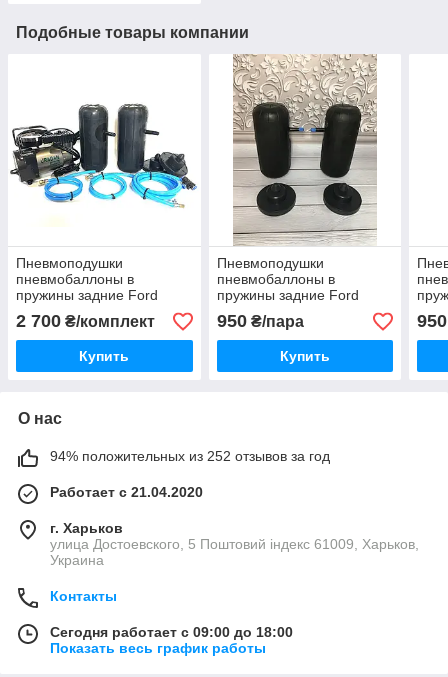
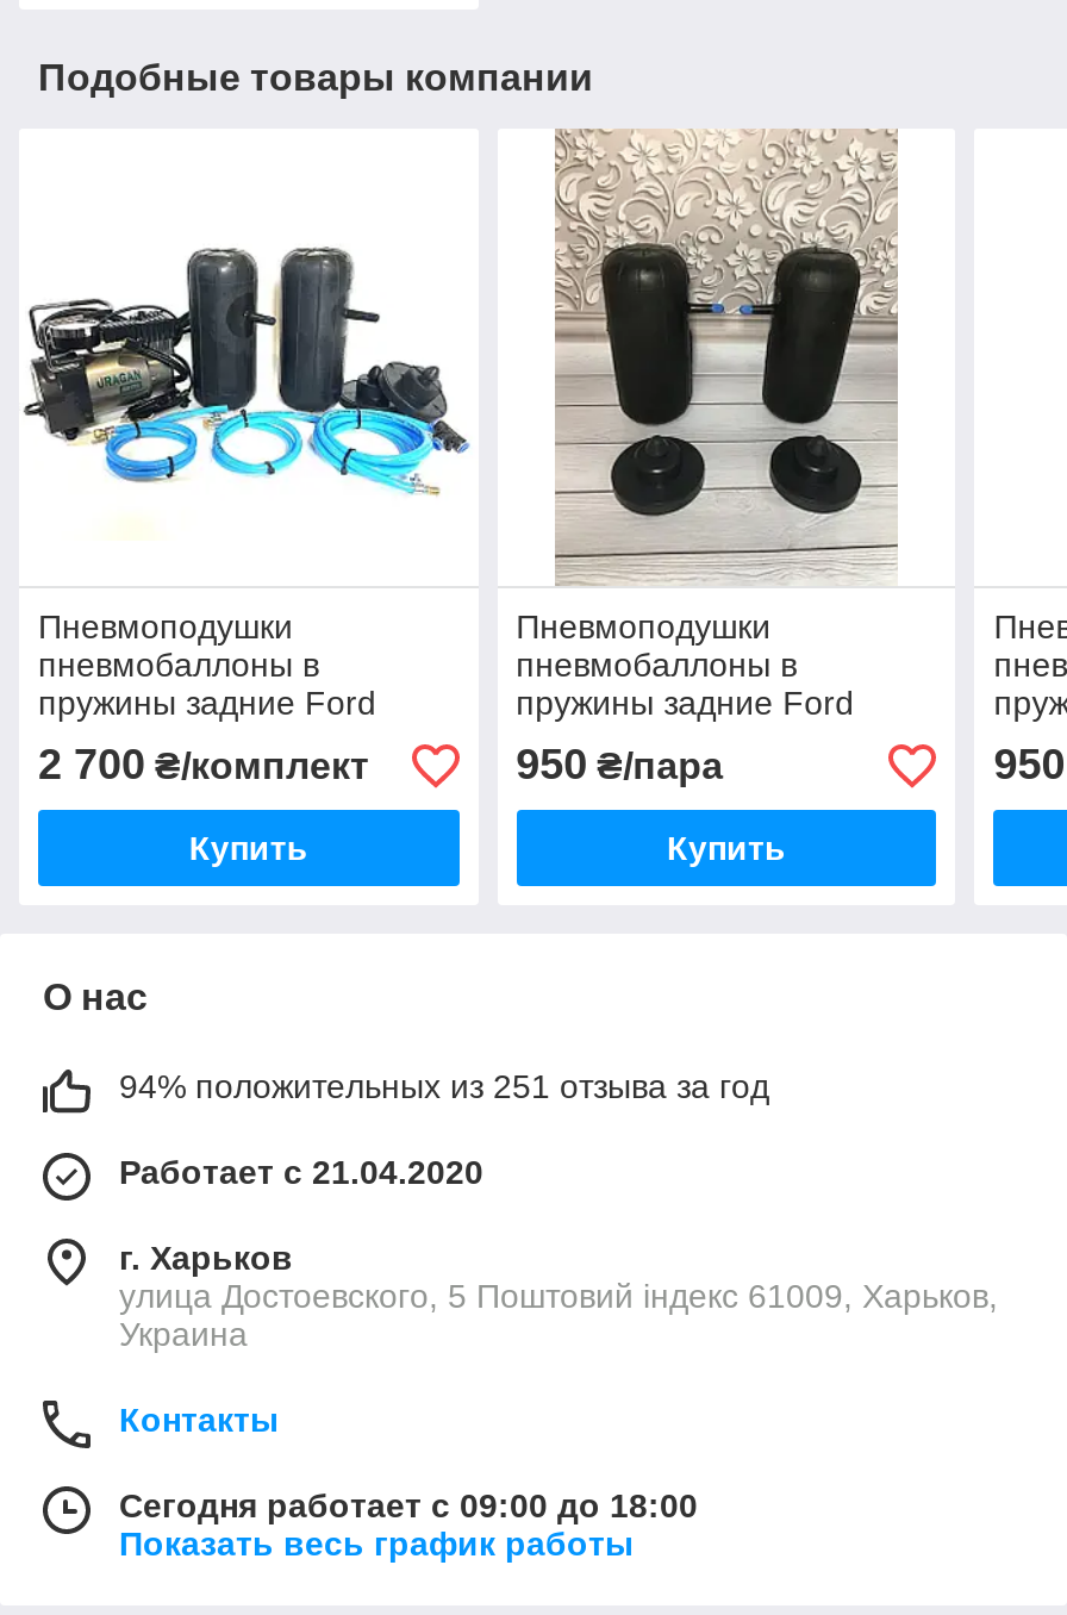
- 94% положительных из 252 отзывов за год
+ 94% положительных из 251 отзыва за год
